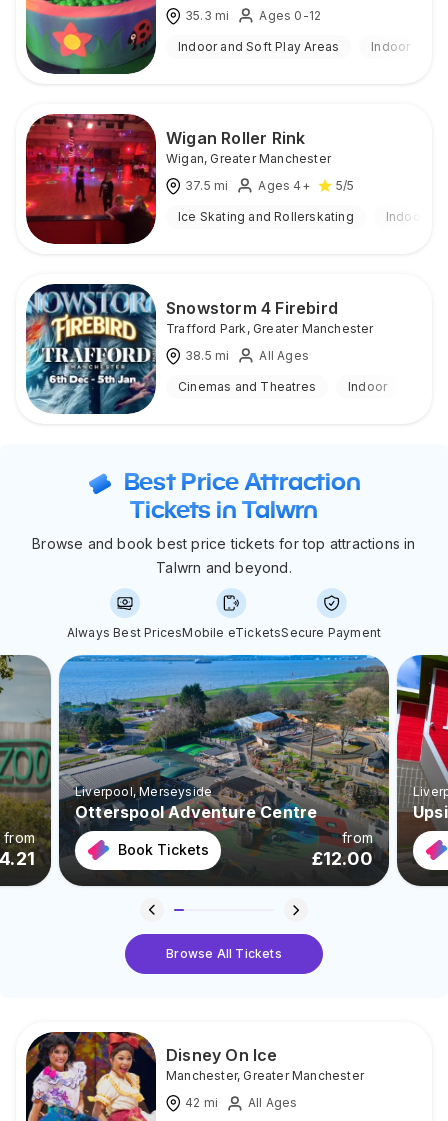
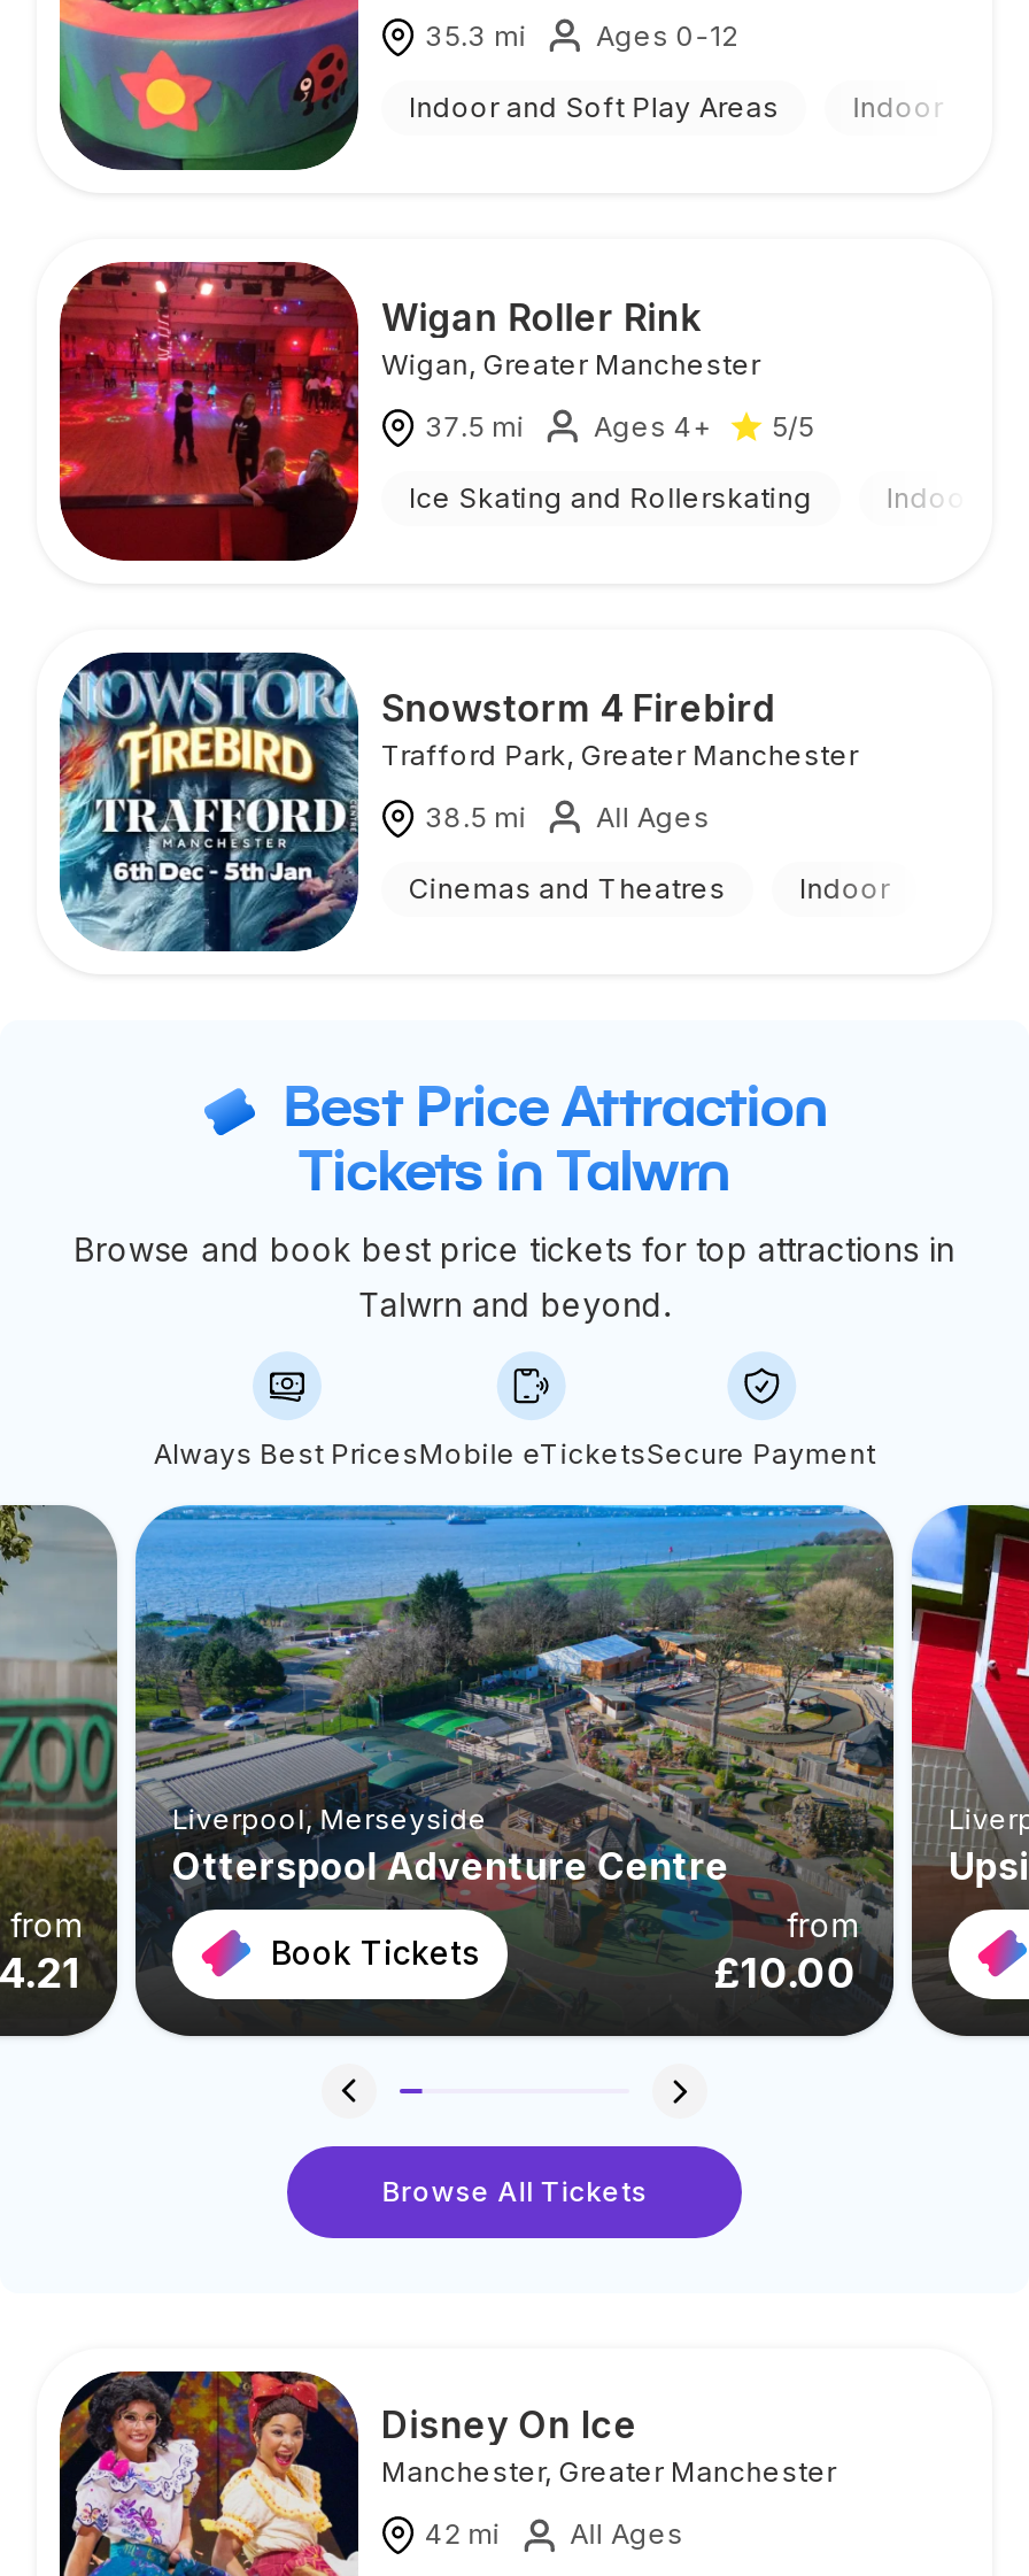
- £12.00
+ £10.00
